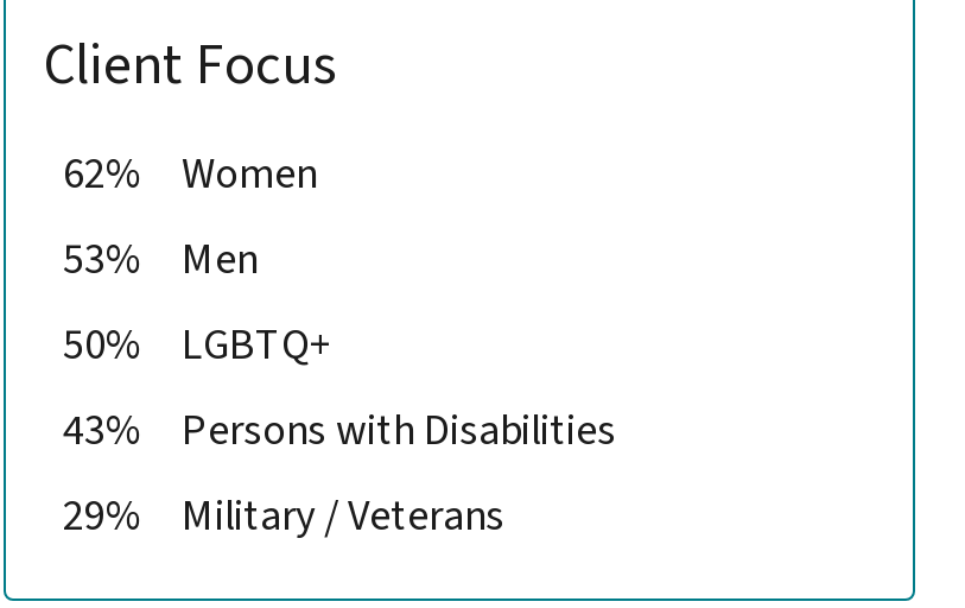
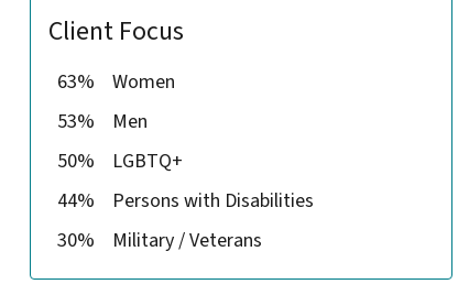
- 62% Women
+ 63% Women

- 43% Persons with Disabilities
+ 44% Persons with Disabilities

- 29% Military / Veterans
+ 30% Military / Veterans
